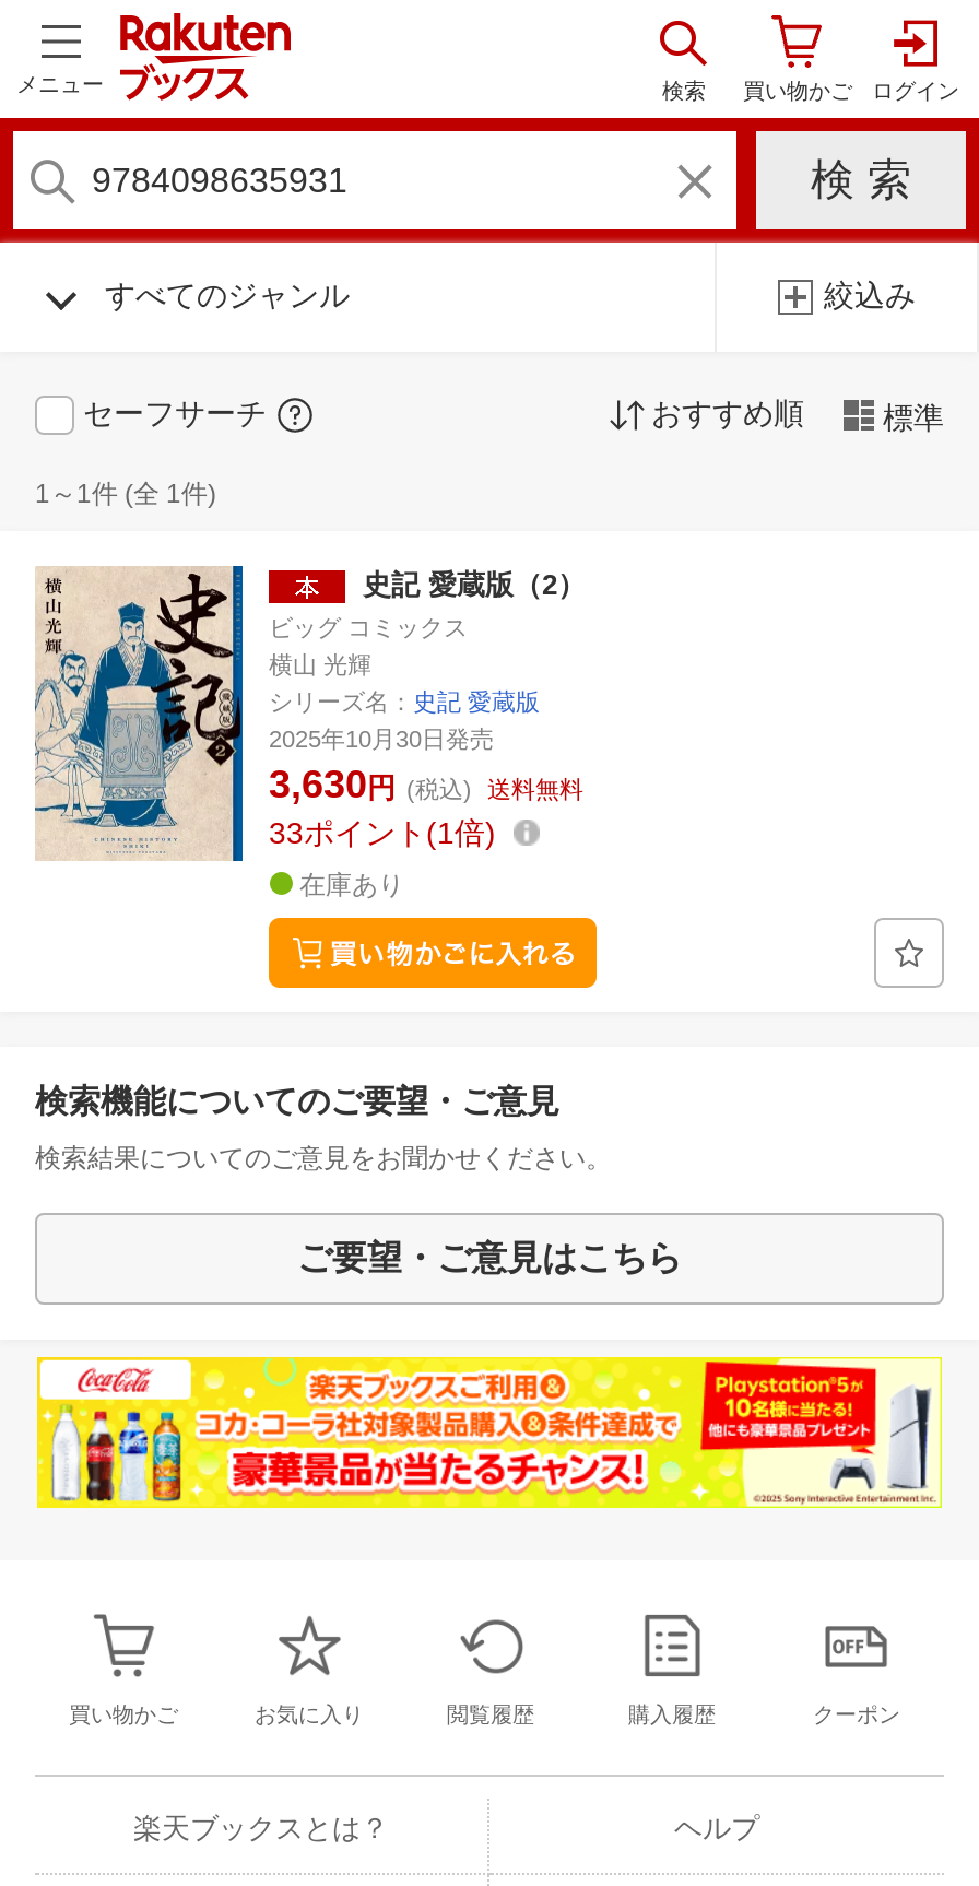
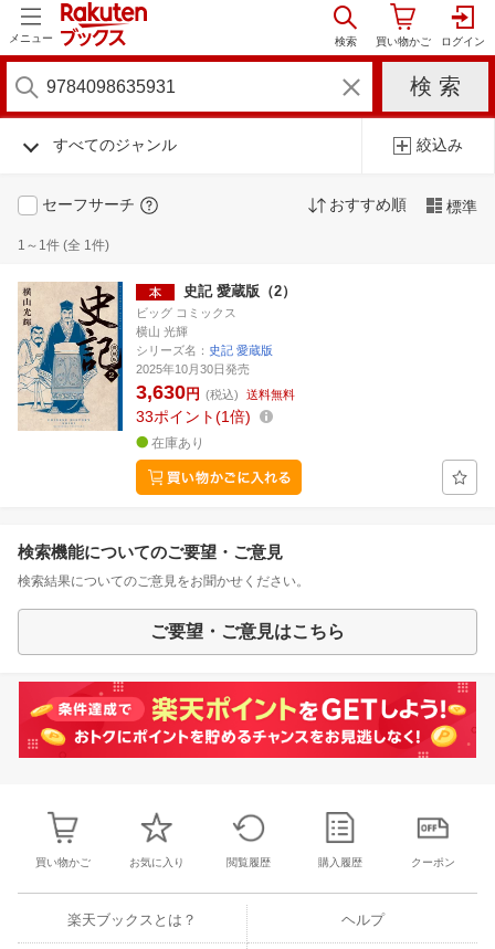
- [image]
+ [image]
